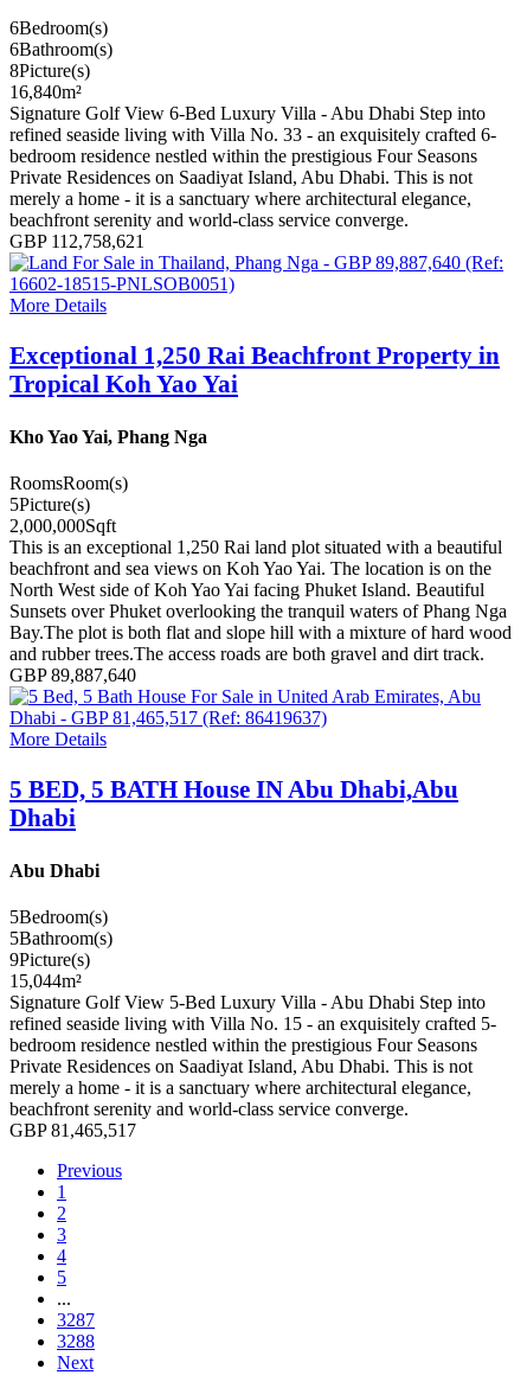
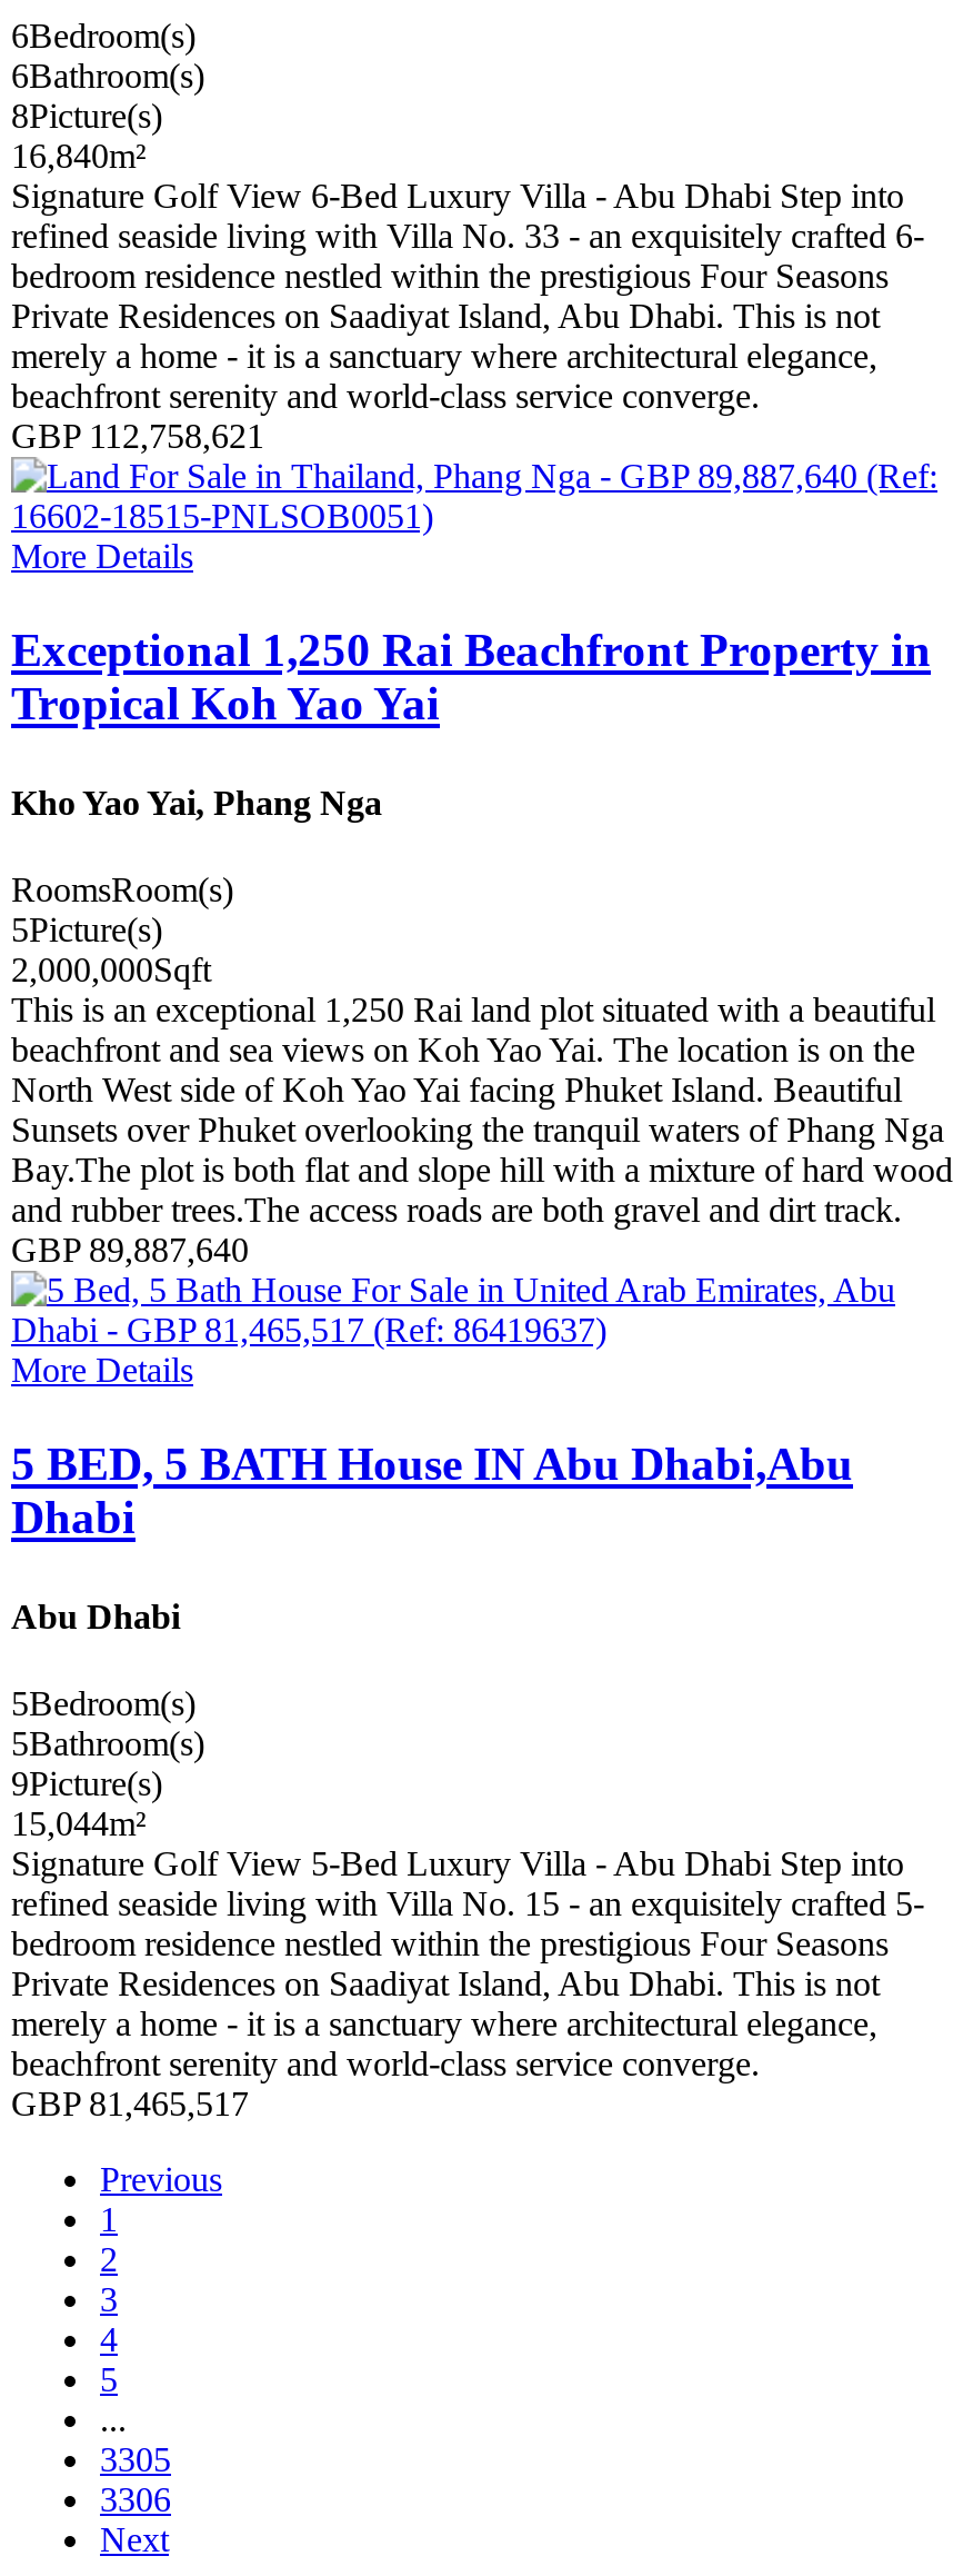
- 3287
+ 3305

- 3288
+ 3306
